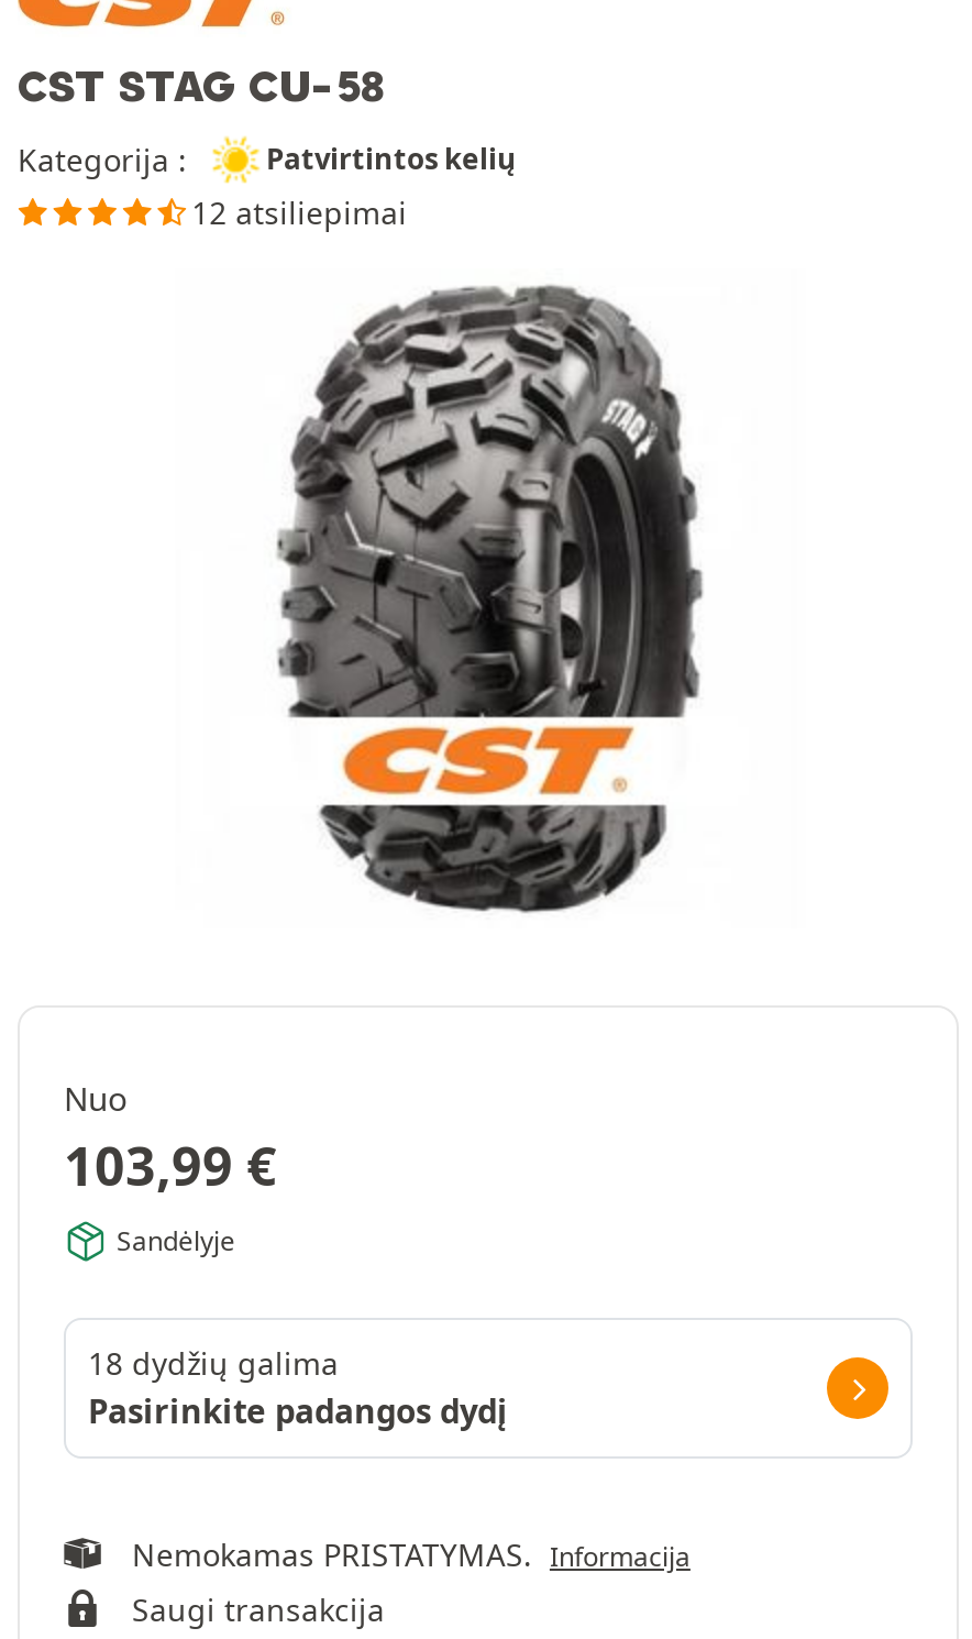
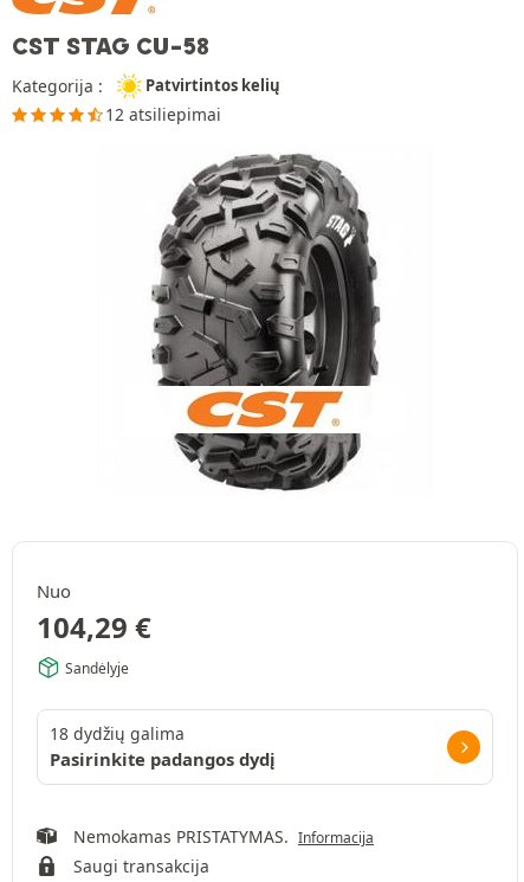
- 103,99 €
+ 104,29 €
